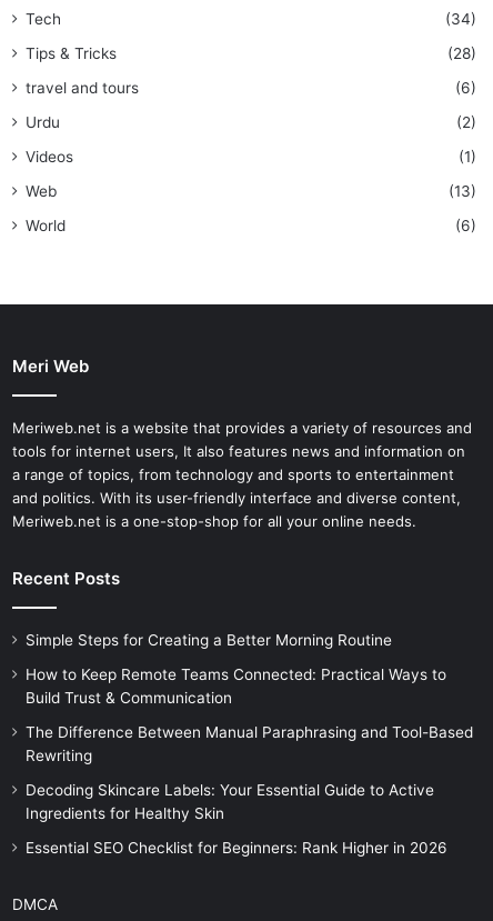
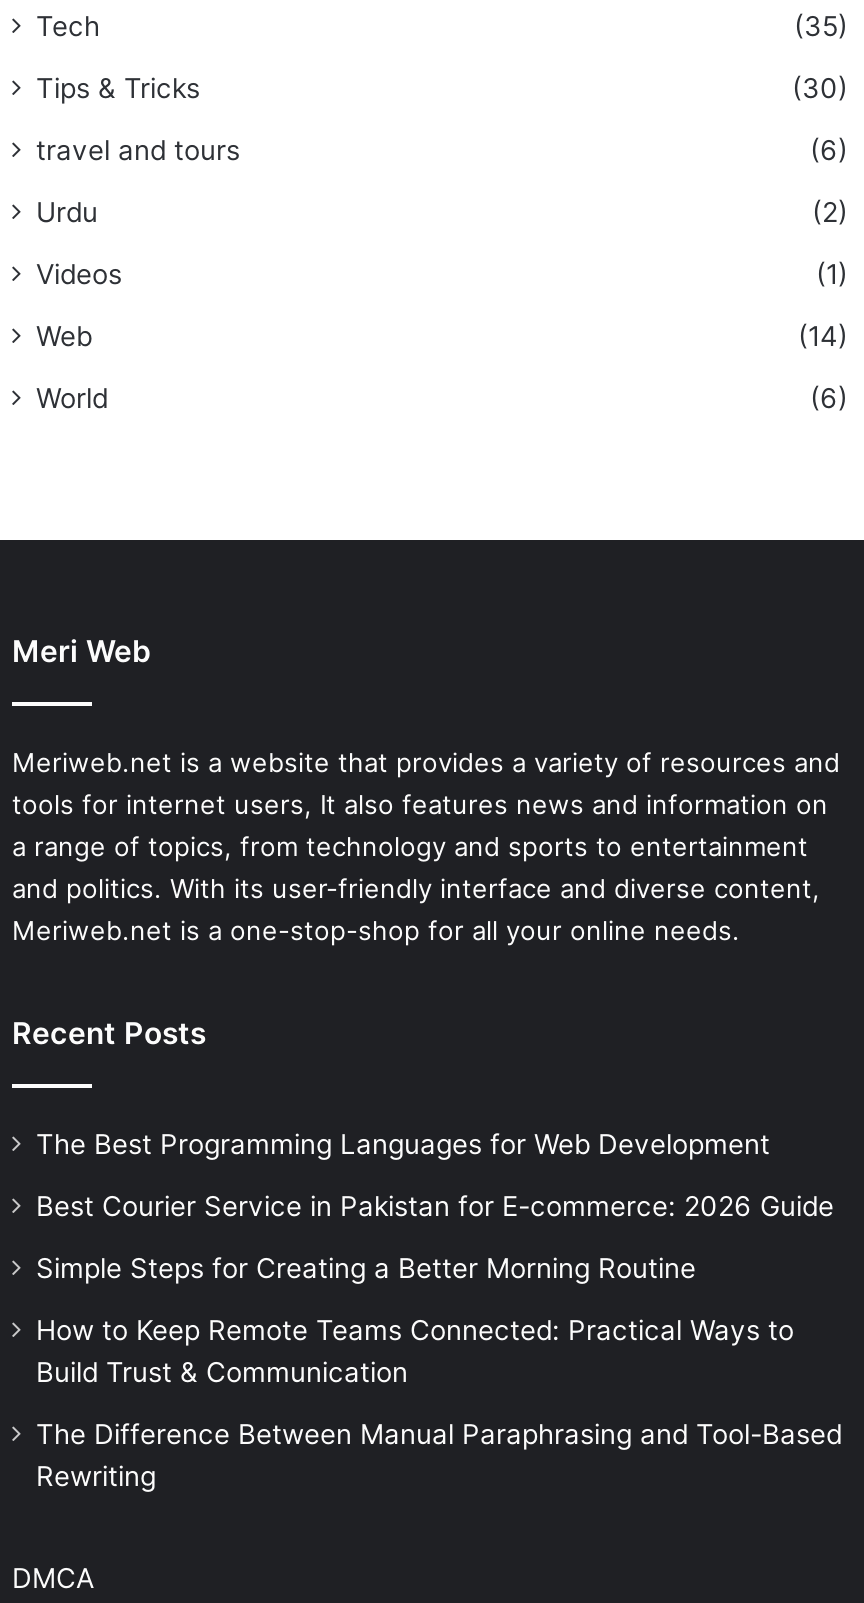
- (34)
+ (35)

- (28)
+ (30)

- (13)
+ (14)

+ The Best Programming Languages for Web Development
+ Best Courier Service in Pakistan for E-commerce: 2026 Guide

moved down: Simple Steps for Creating a Better Morning Routine | How to Keep Remote Teams Connected: Practical Ways to | Build Trust & Communication | The Difference Between Manual Paraphrasing and Tool-Based | Rewriting

- Decoding Skincare Labels: Your Essential Guide to Active
- Ingredients for Healthy Skin
- Essential SEO Checklist for Beginners: Rank Higher in 2026
